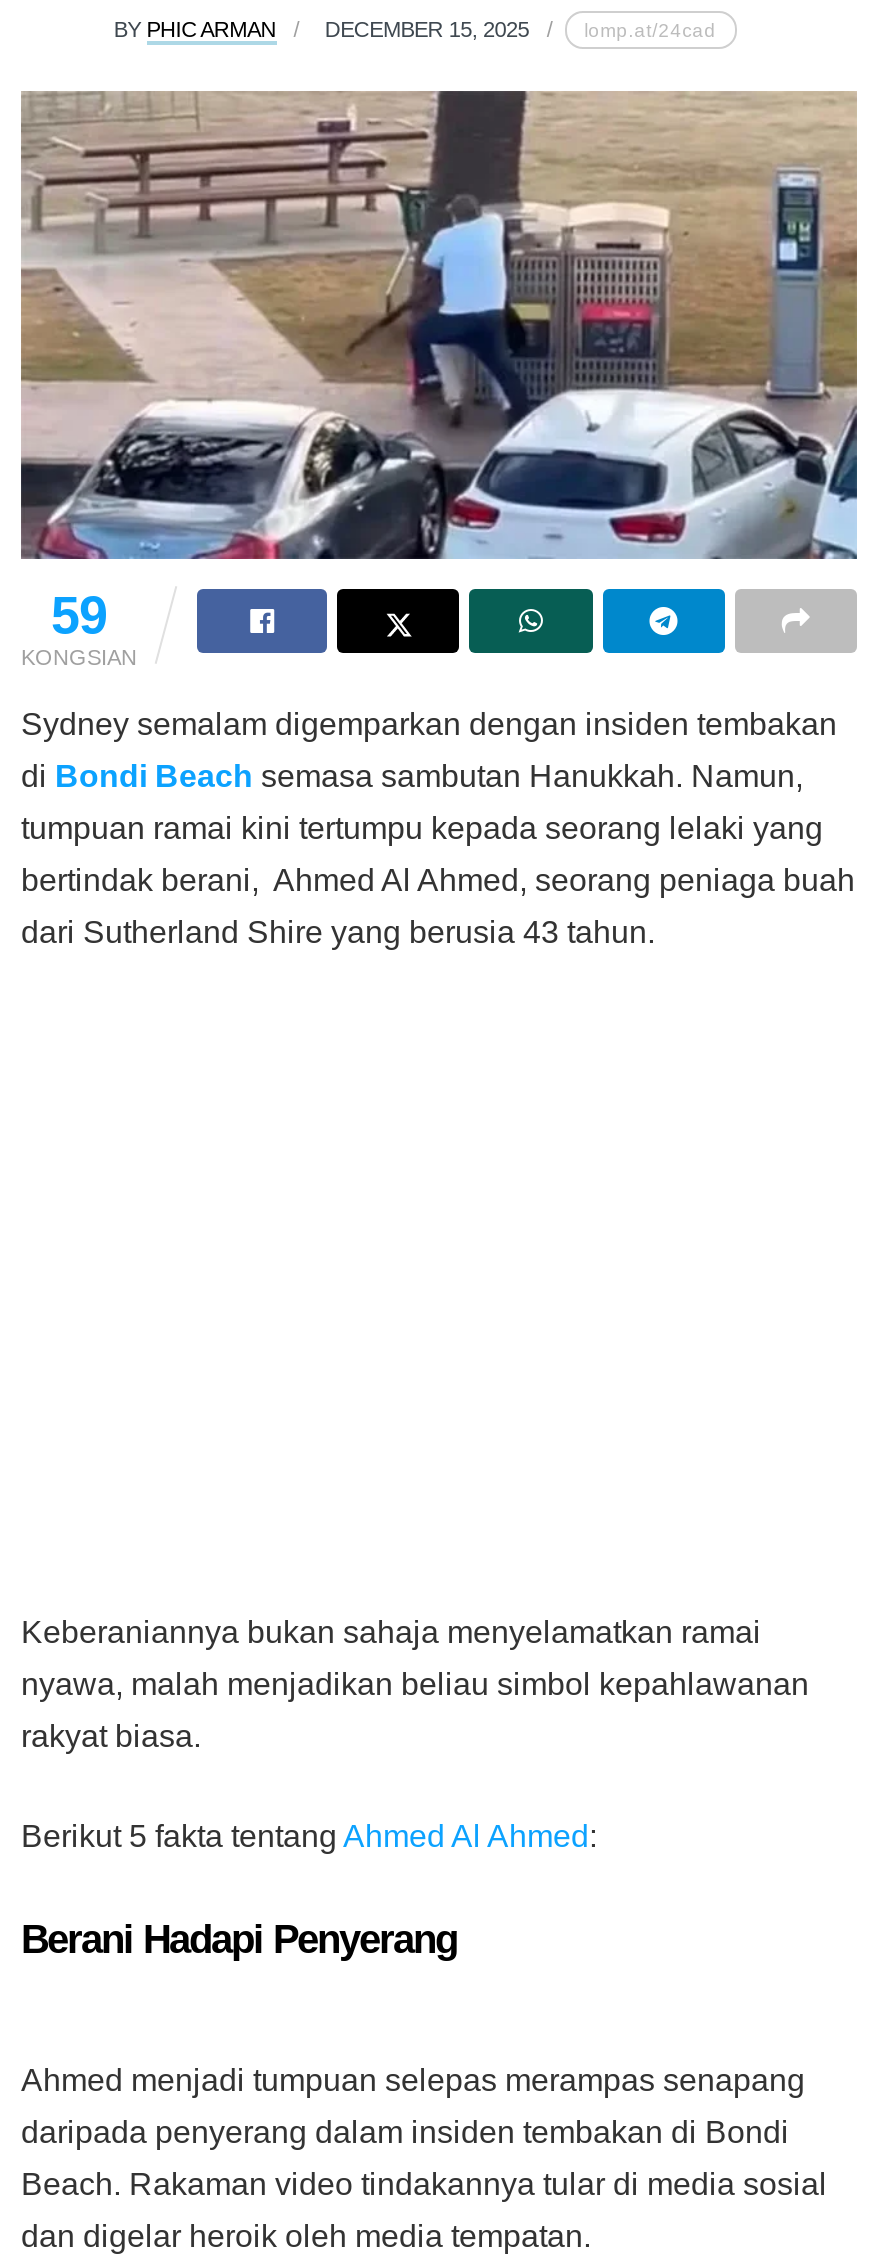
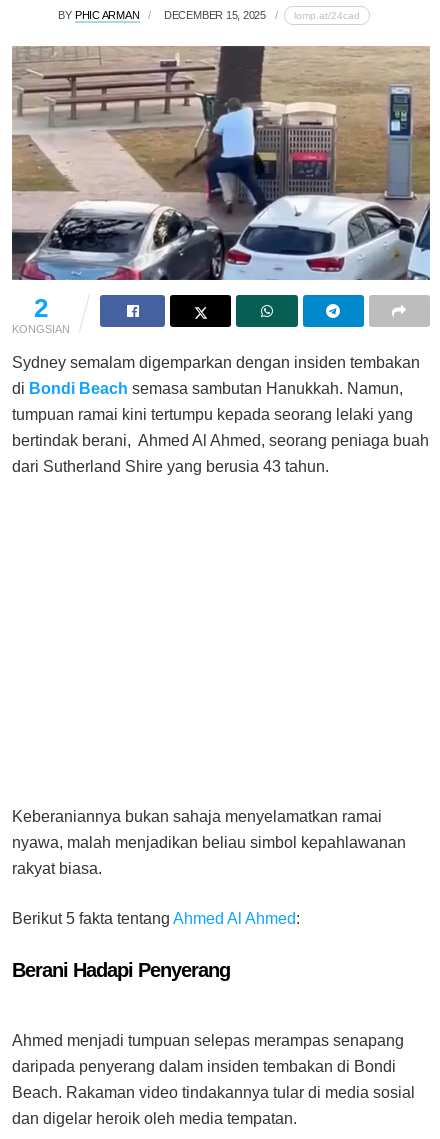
- 59
+ 2
